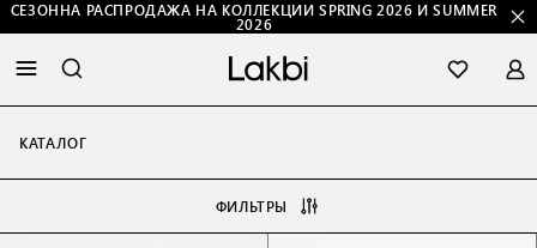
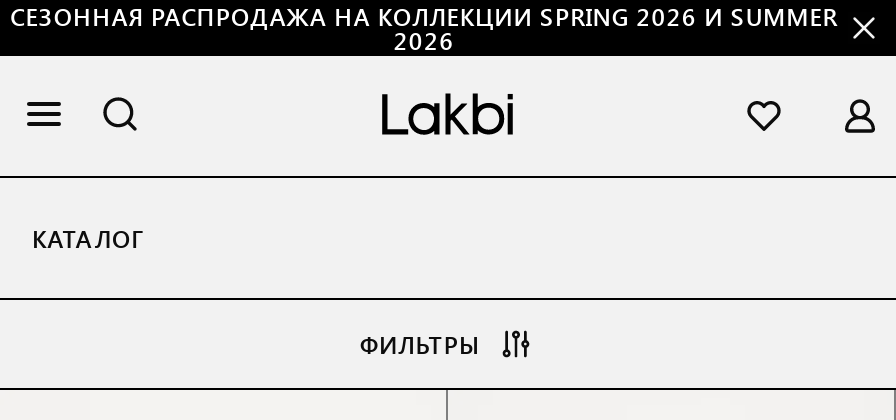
- СЕЗОННА РАСПРОДАЖА НА КОЛЛЕКЦИИ SPRING 2026 И SUMMER
+ СЕЗОННАЯ РАСПРОДАЖА НА КОЛЛЕКЦИИ SPRING 2026 И SUMMER
